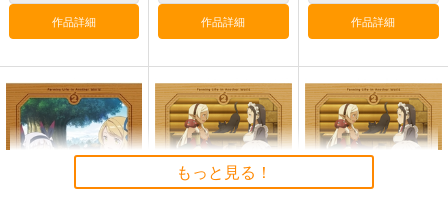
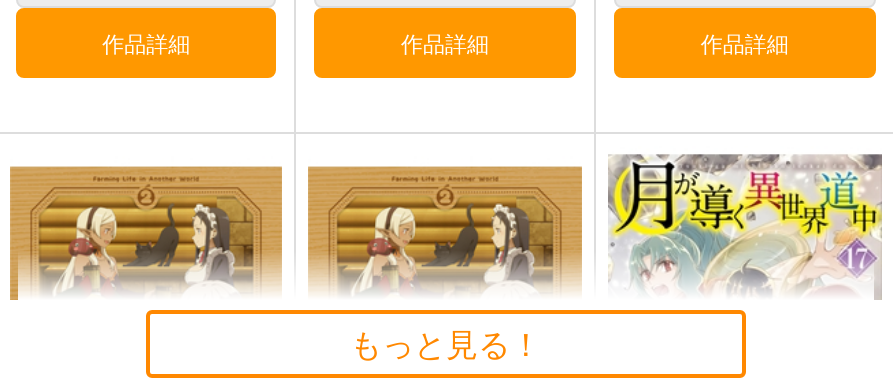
- [image]
+ [image]

- [image]
+ [image]
